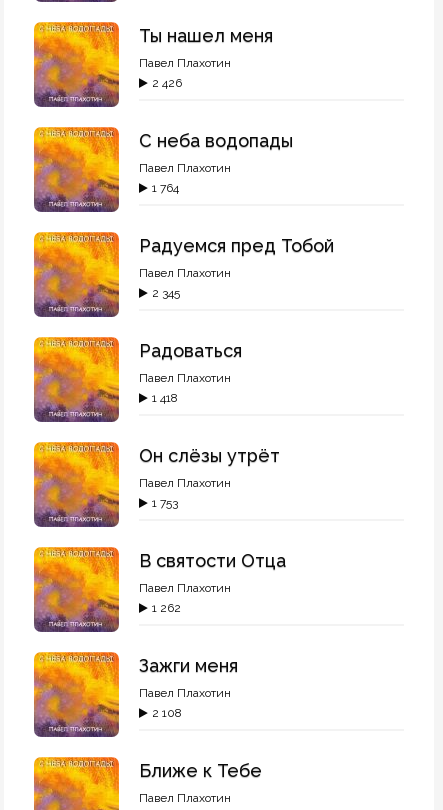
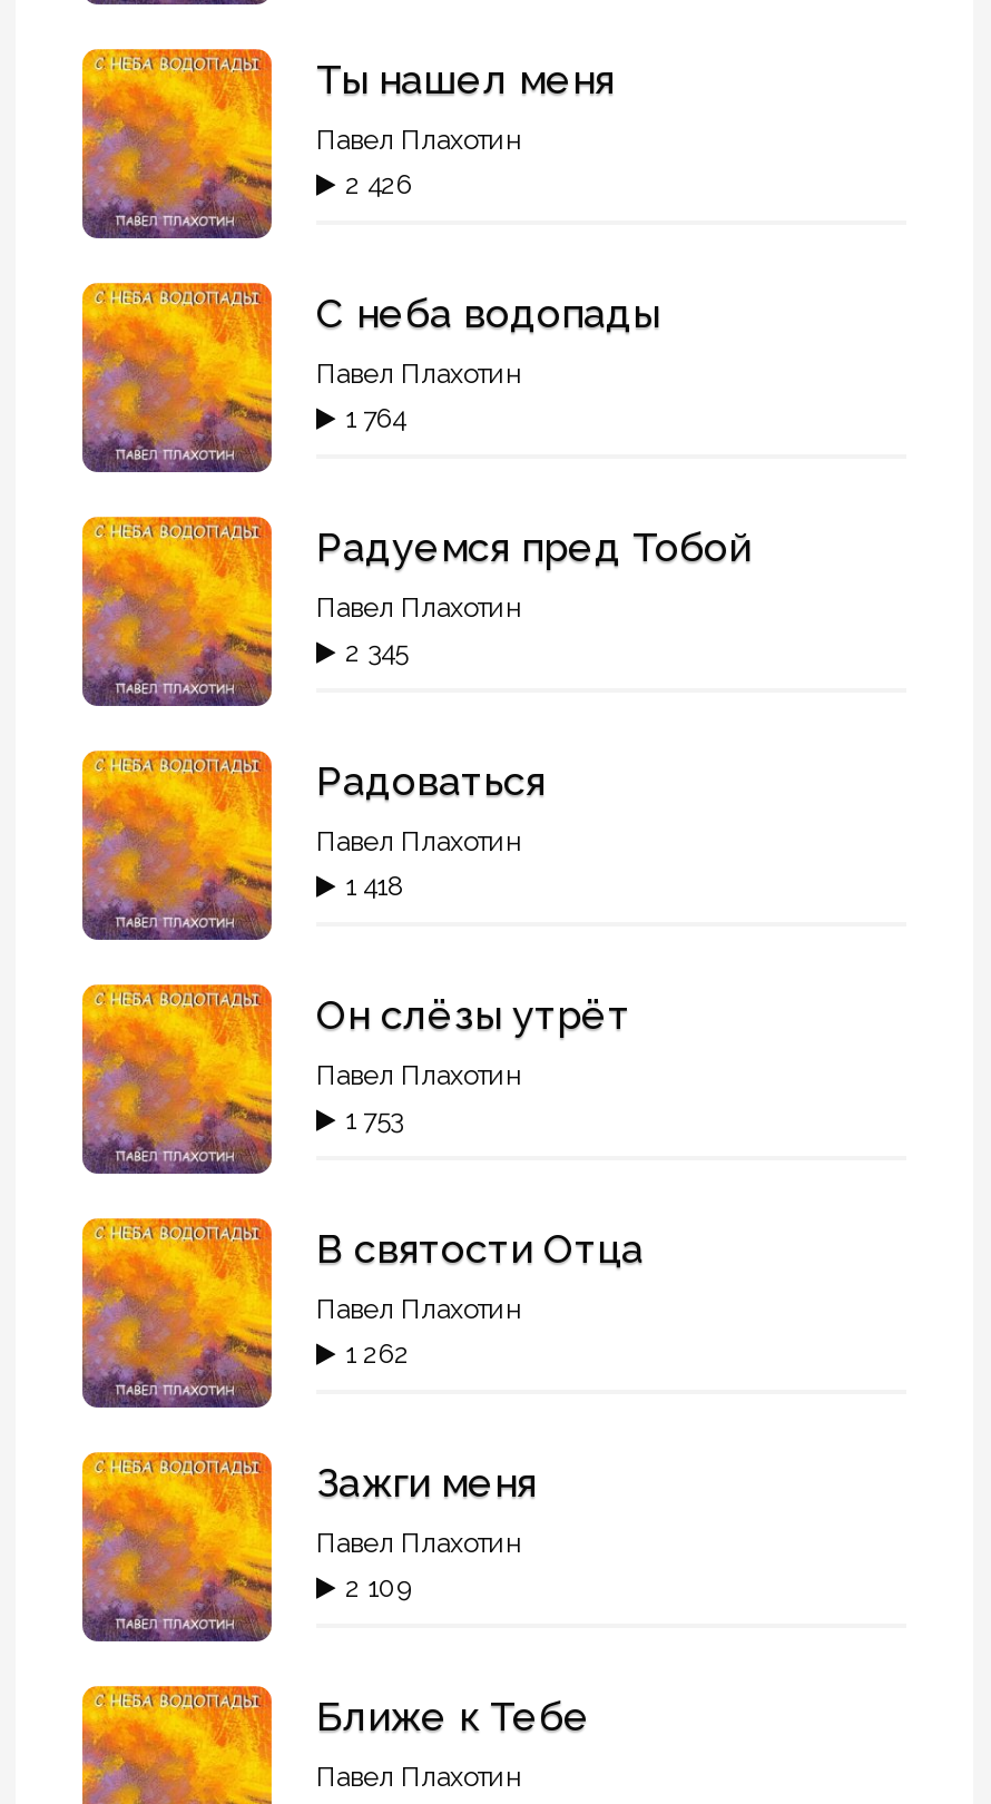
- 2 108
+ 2 109
